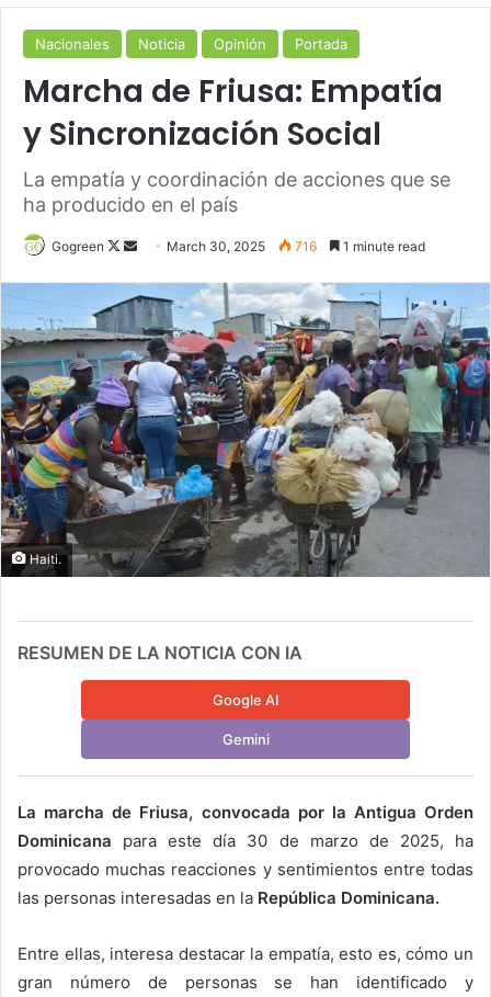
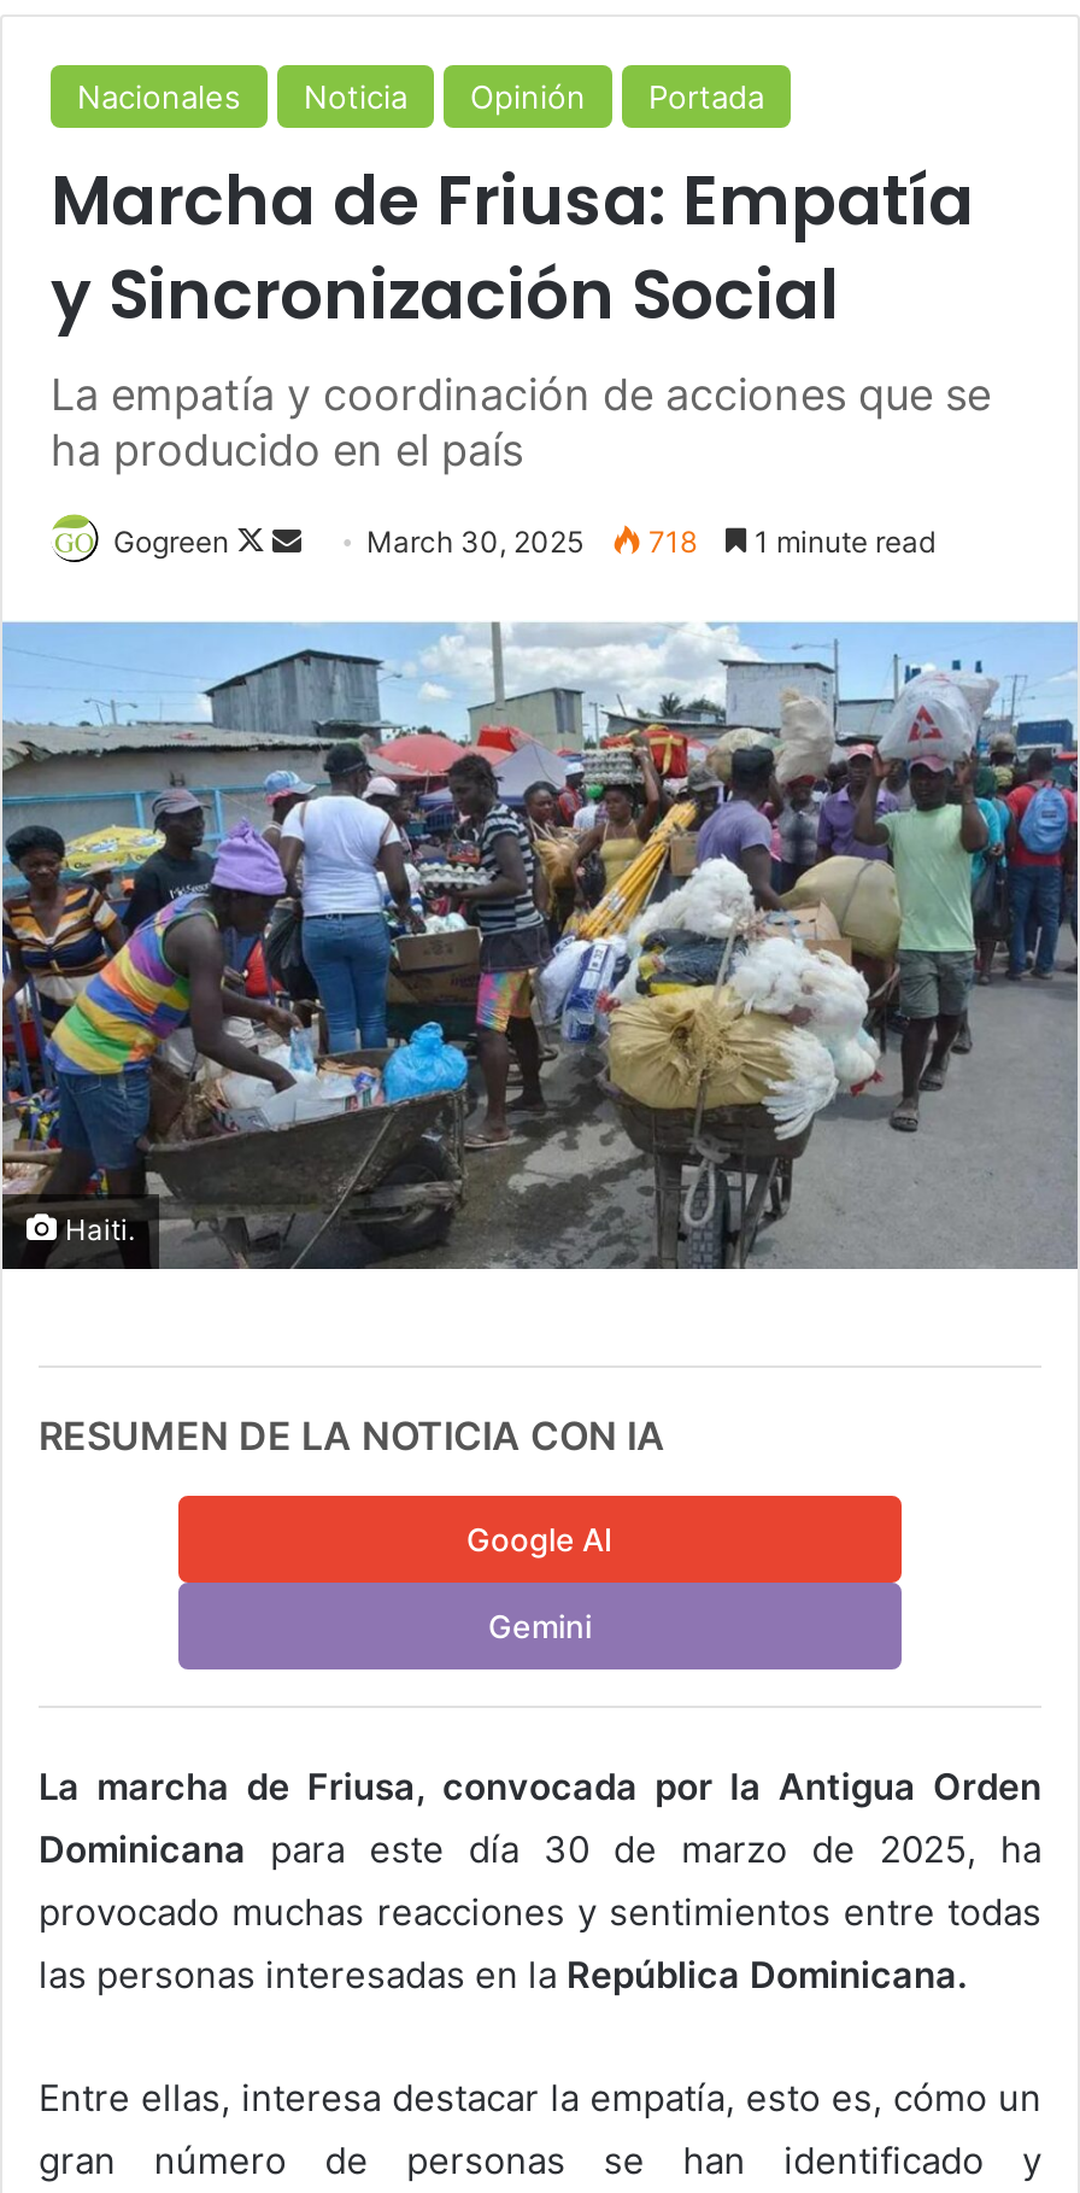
- 716
+ 718
